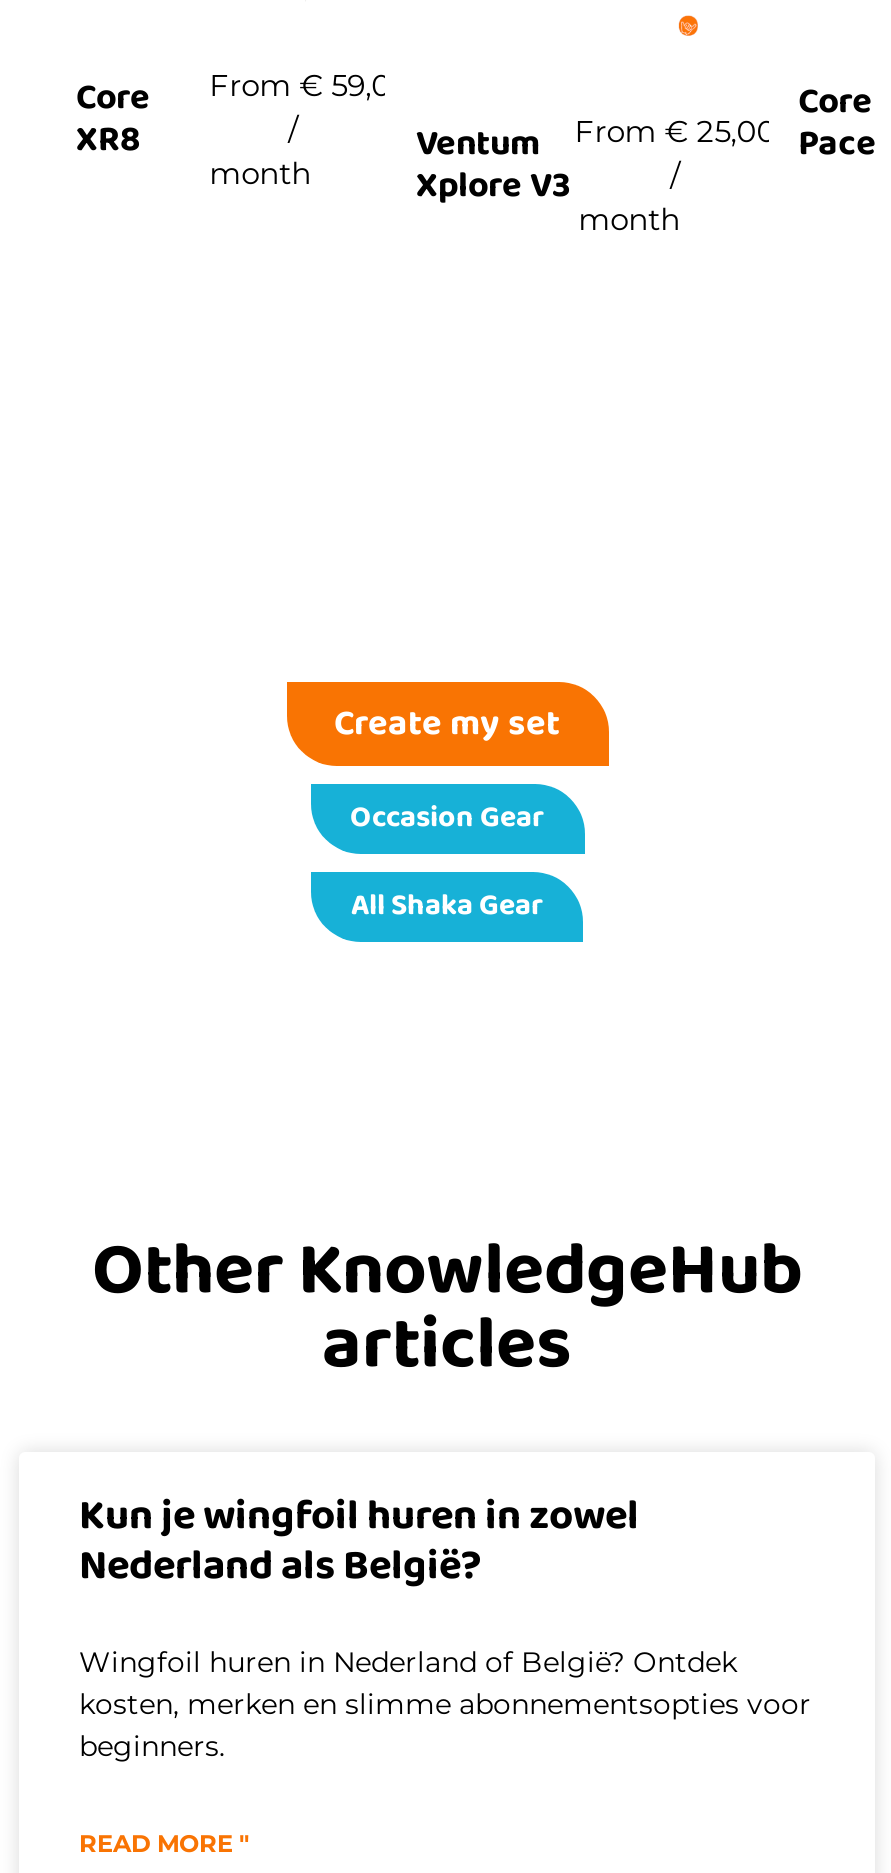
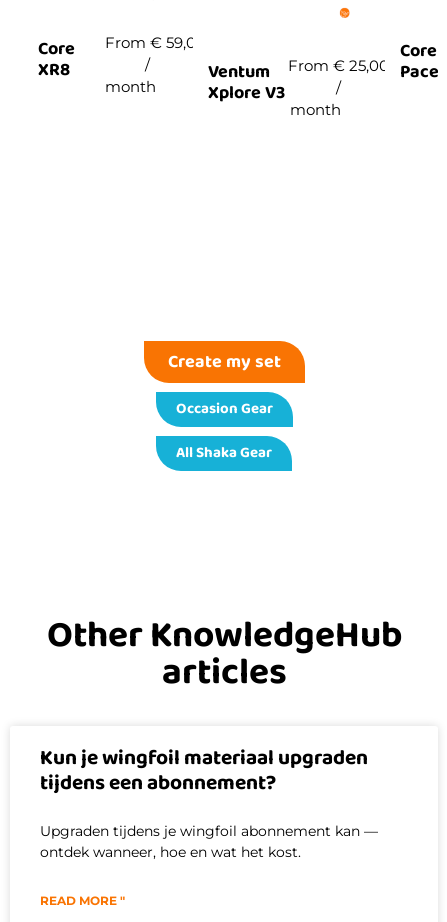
- Kun je wingfoil huren in zowel
- Nederland als België?
+ Kun je wingfoil materiaal upgraden
+ tijdens een abonnement?

- Wingfoil huren in Nederland of België? Ontdek
- kosten, merken en slimme abonnementsopties voor
- beginners.
+ Upgraden tijdens je wingfoil abonnement kan —
+ ontdek wanneer, hoe en wat het kost.
